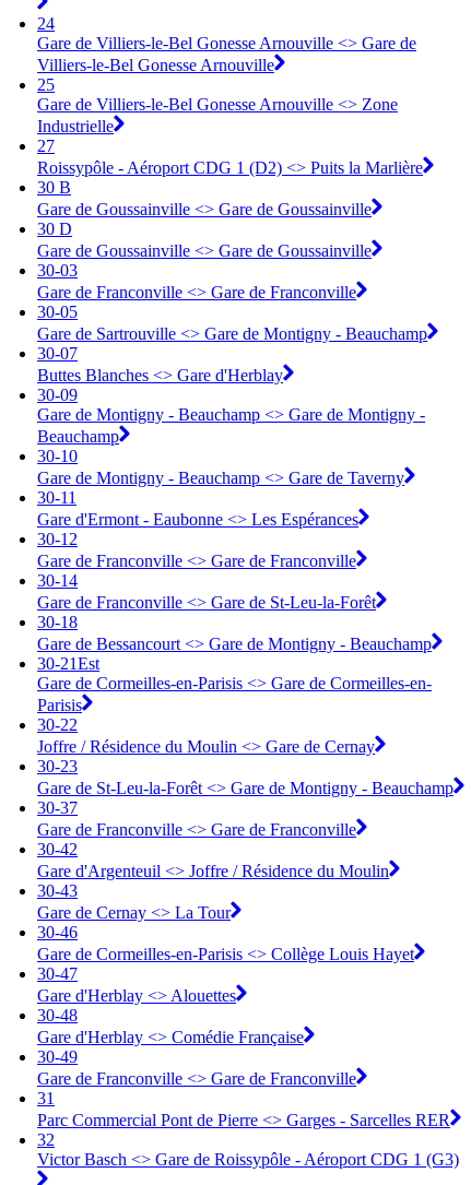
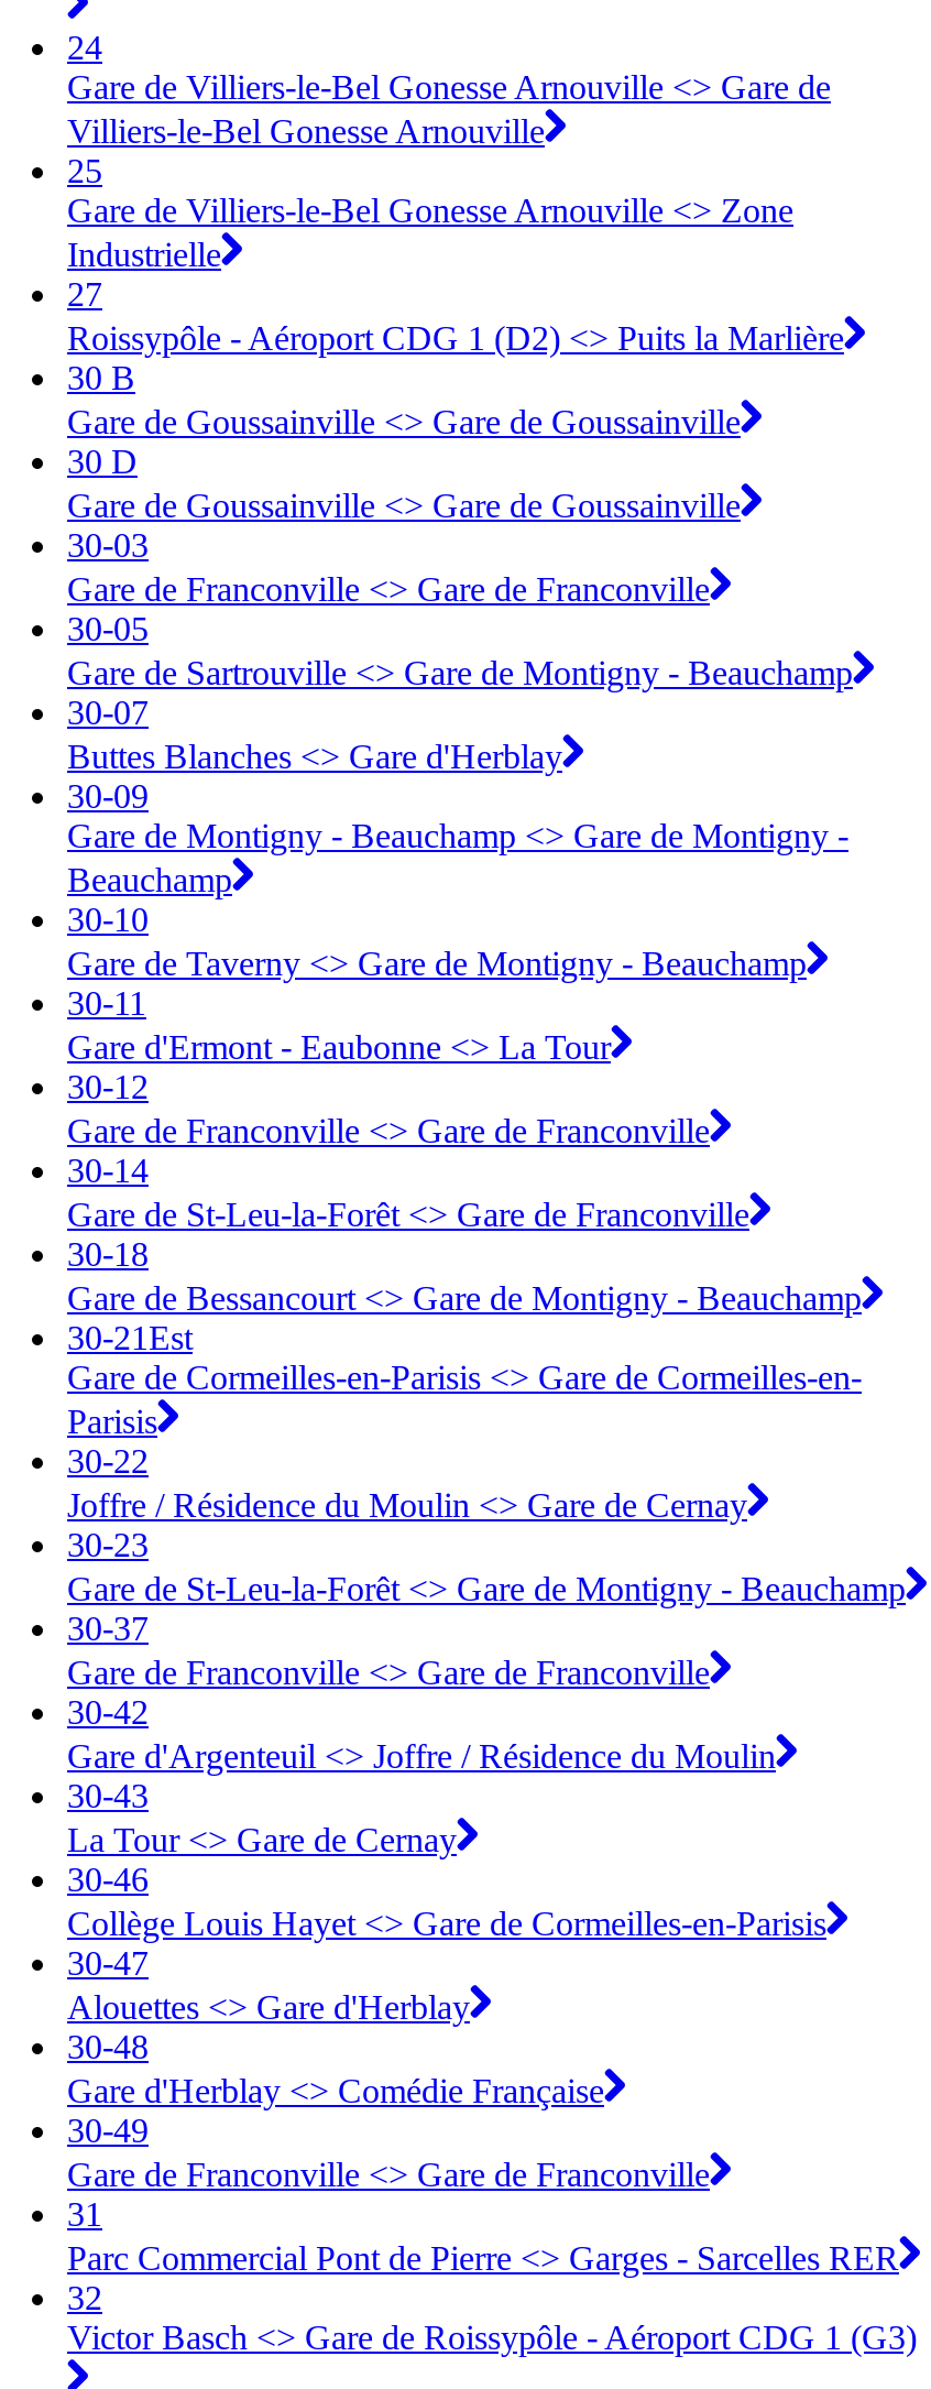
- Gare de Montigny - Beauchamp <> ︎Gare de Taverny
+ Gare de Taverny <> ︎Gare de Montigny - Beauchamp

- Gare d'Ermont - Eaubonne <> ︎Les Espérances
+ Gare d'Ermont - Eaubonne <> ︎La Tour

- Gare de Franconville <> ︎Gare de St-Leu-la-Forêt
+ Gare de St-Leu-la-Forêt <> ︎Gare de Franconville

- Gare de Cernay <> ︎La Tour
+ La Tour <> ︎Gare de Cernay

- Gare de Cormeilles-en-Parisis <> ︎Collège Louis Hayet
+ Collège Louis Hayet <> ︎Gare de Cormeilles-en-Parisis

- Gare d'Herblay <> ︎Alouettes
+ Alouettes <> ︎Gare d'Herblay
